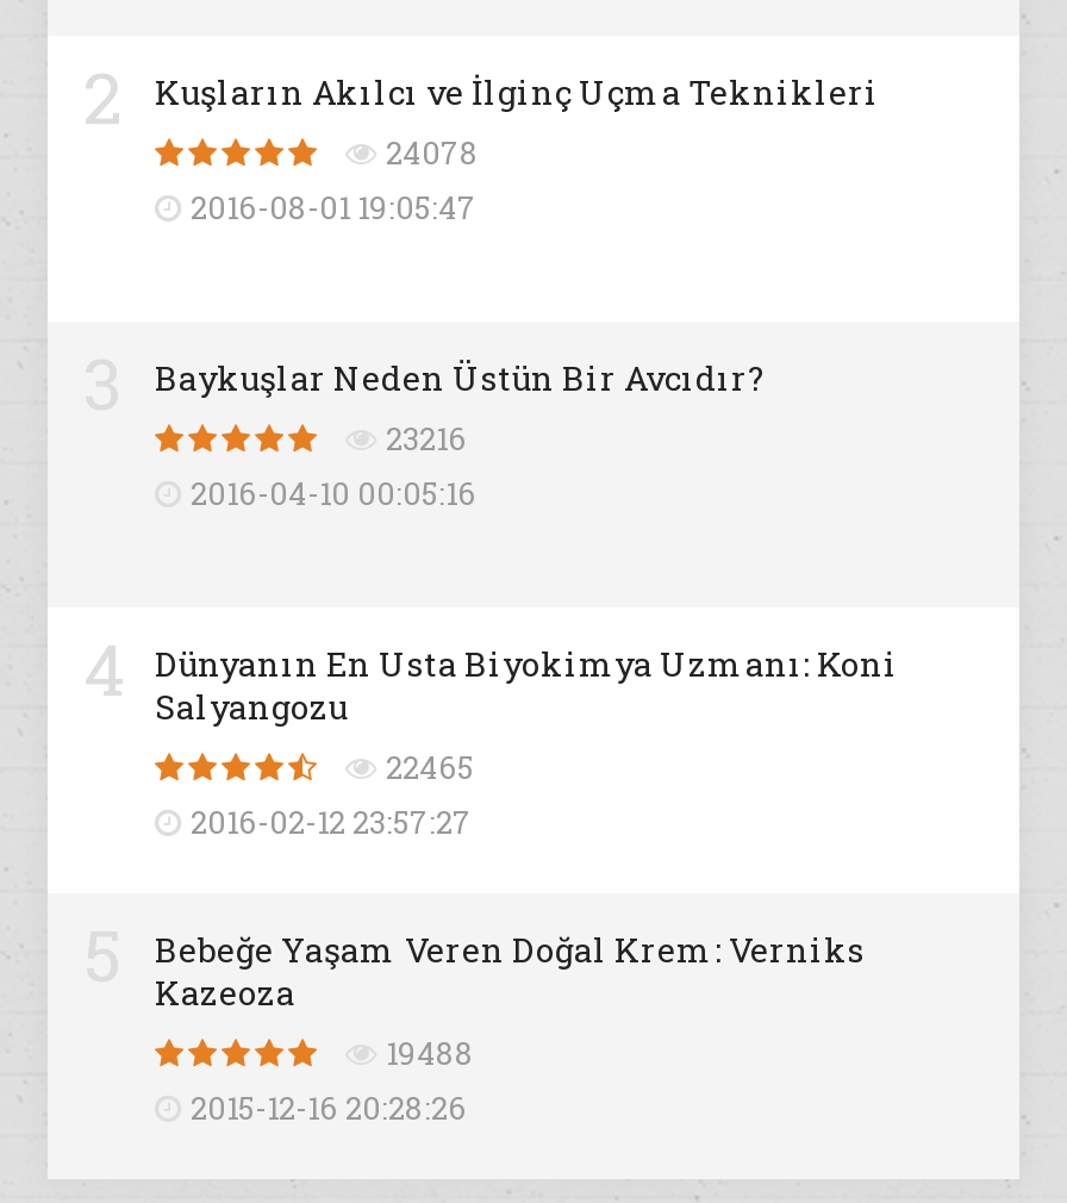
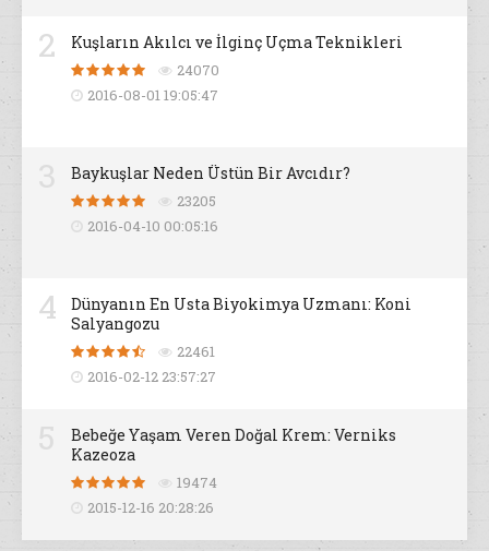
- 24078
+ 24070

- 23216
+ 23205

- 22465
+ 22461

- 19488
+ 19474
